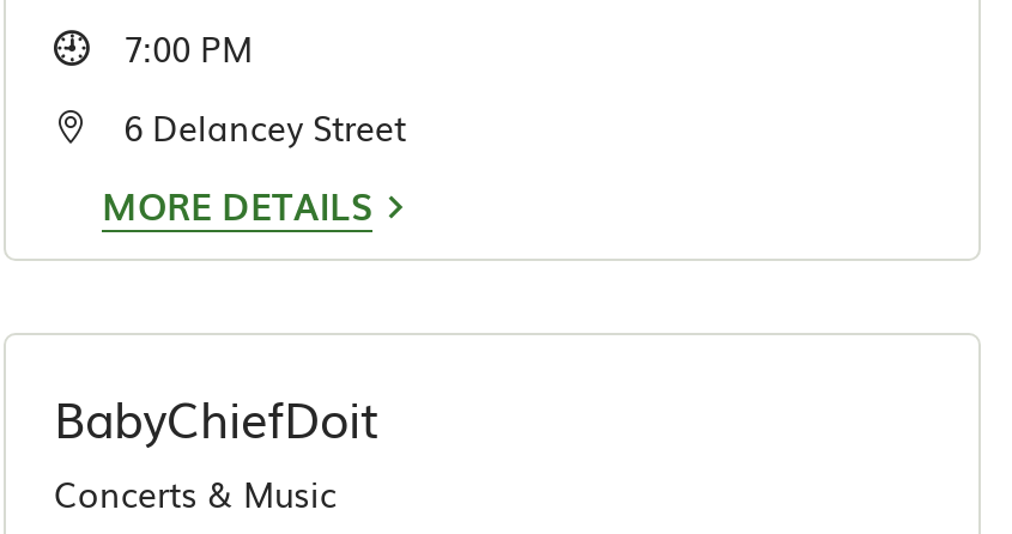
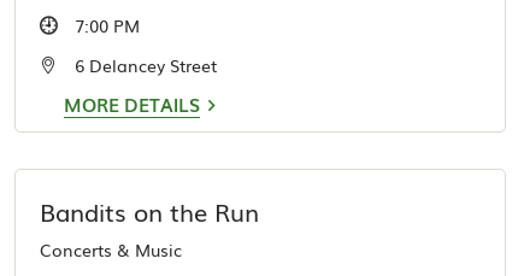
- BabyChiefDoit
+ Bandits on the Run
